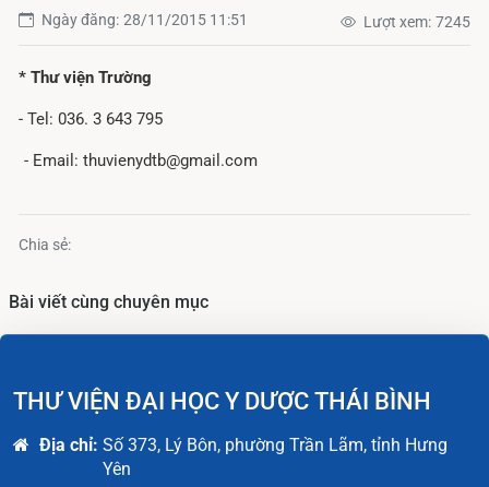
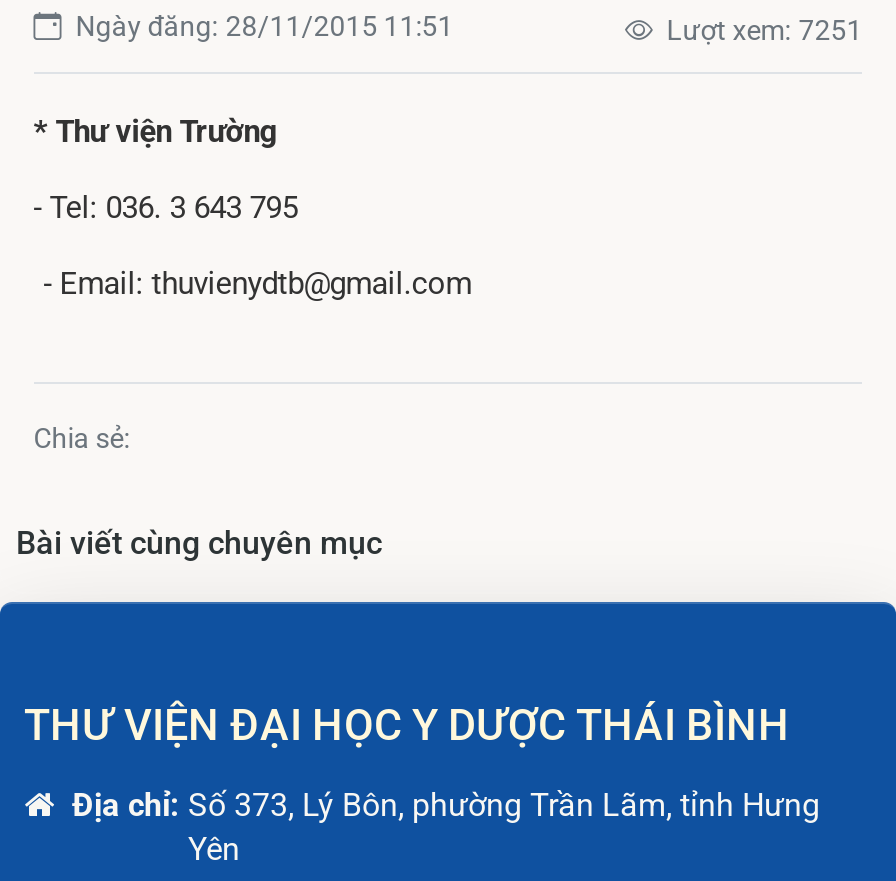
- Lượt xem: 7245
+ Lượt xem: 7251
